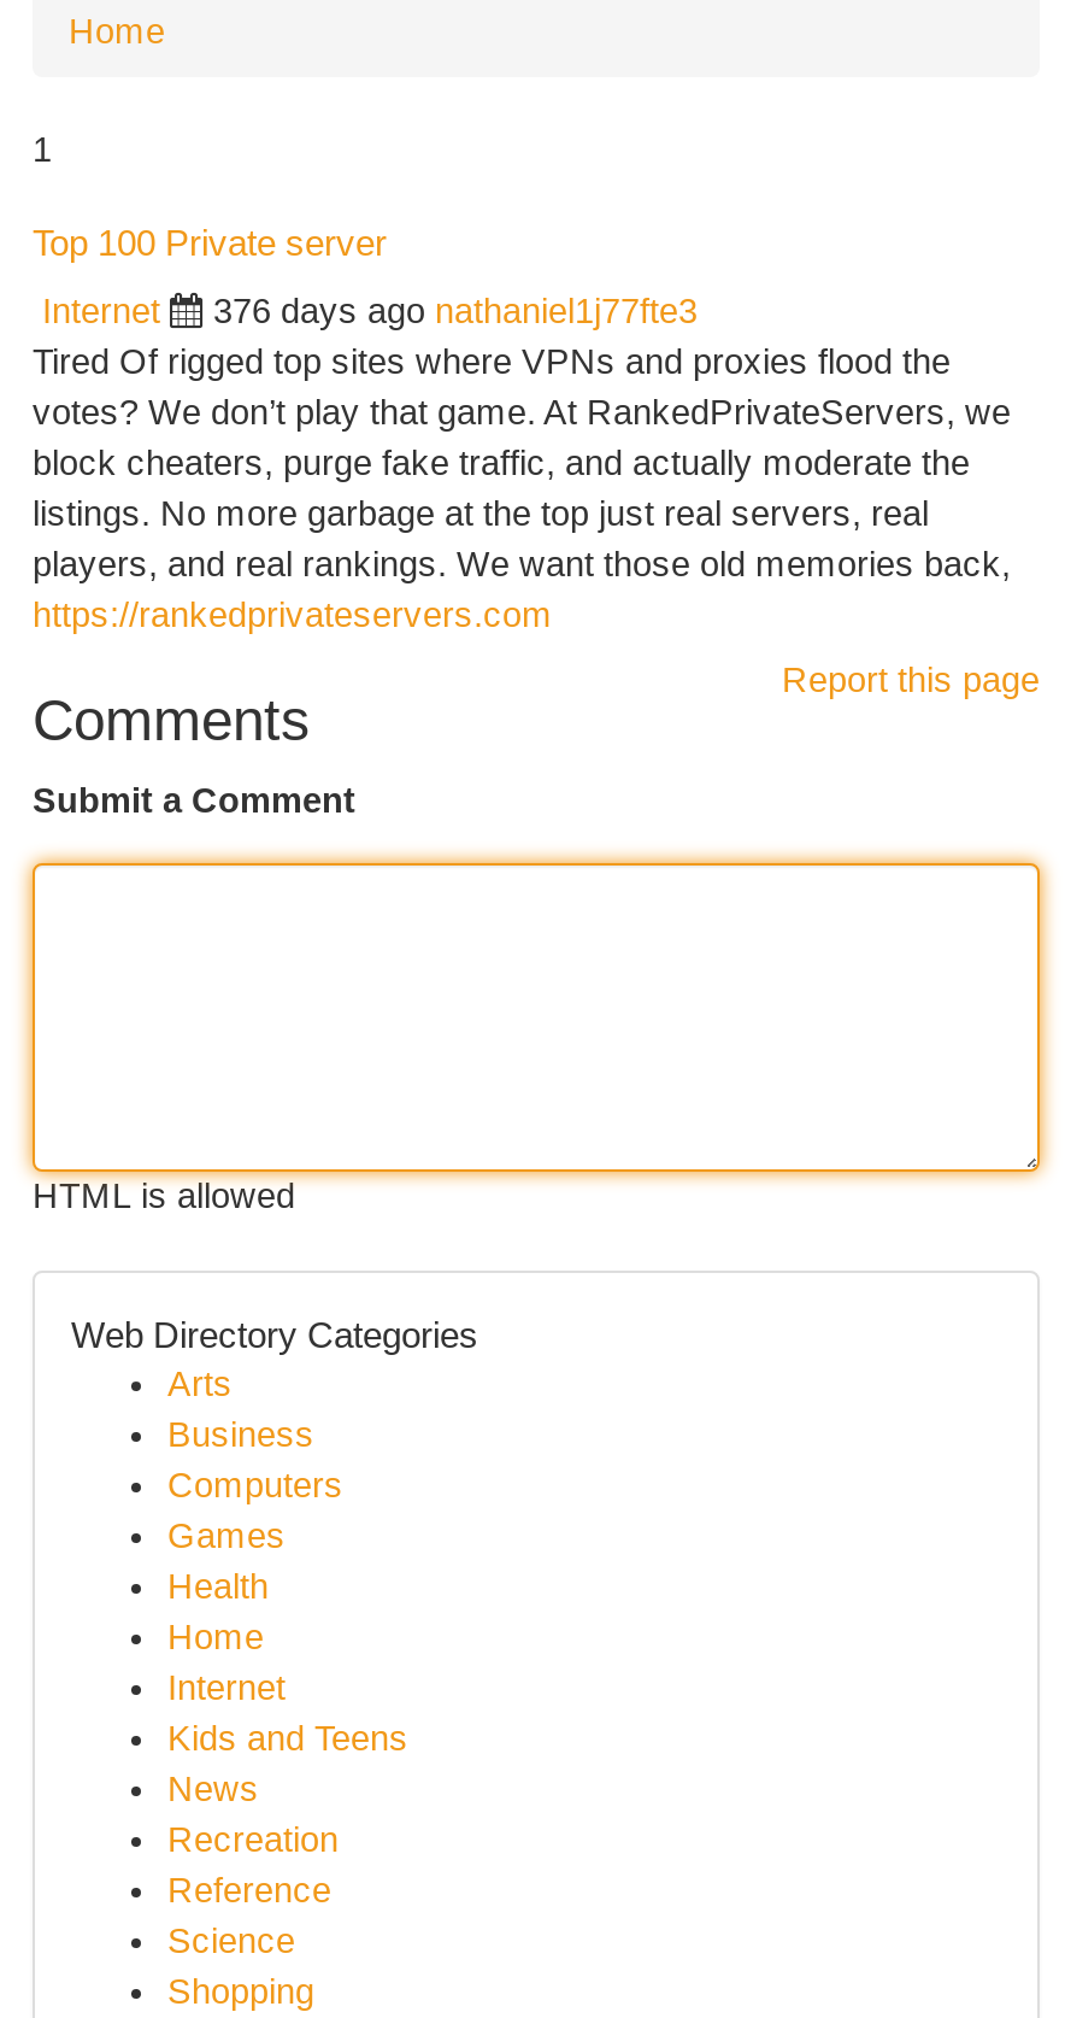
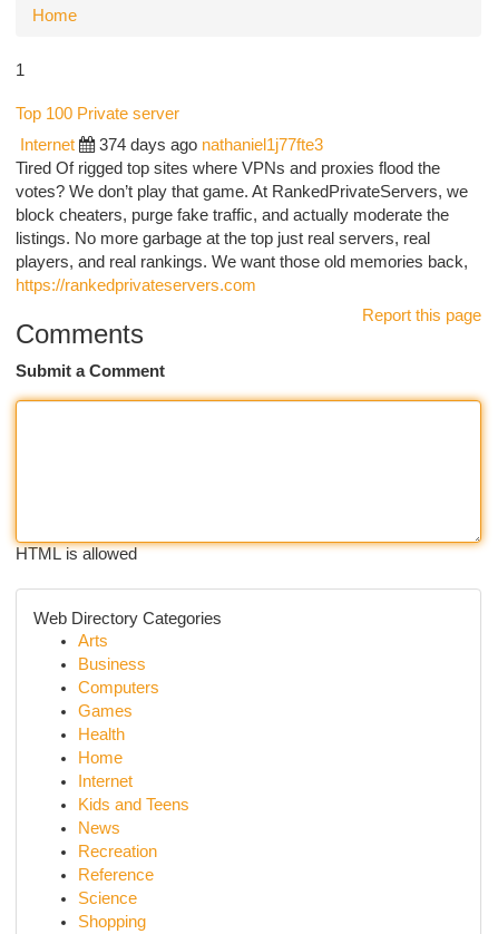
- 376 days ago nathaniel1j77fte3
+ 374 days ago nathaniel1j77fte3
